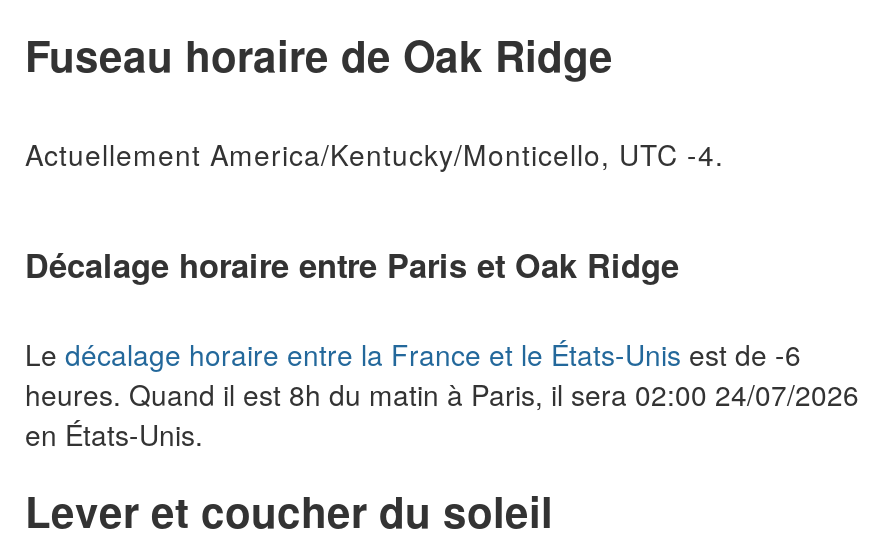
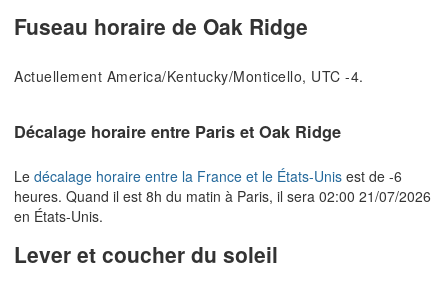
- heures. Quand il est 8h du matin à Paris, il sera 02:00 24/07/2026
+ heures. Quand il est 8h du matin à Paris, il sera 02:00 21/07/2026
